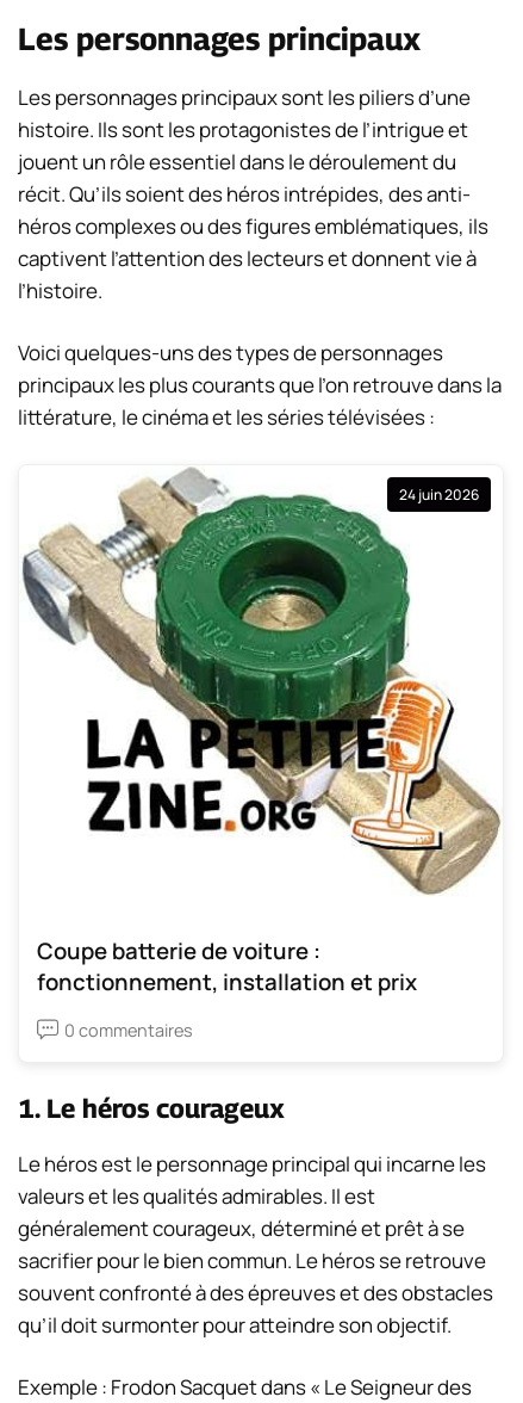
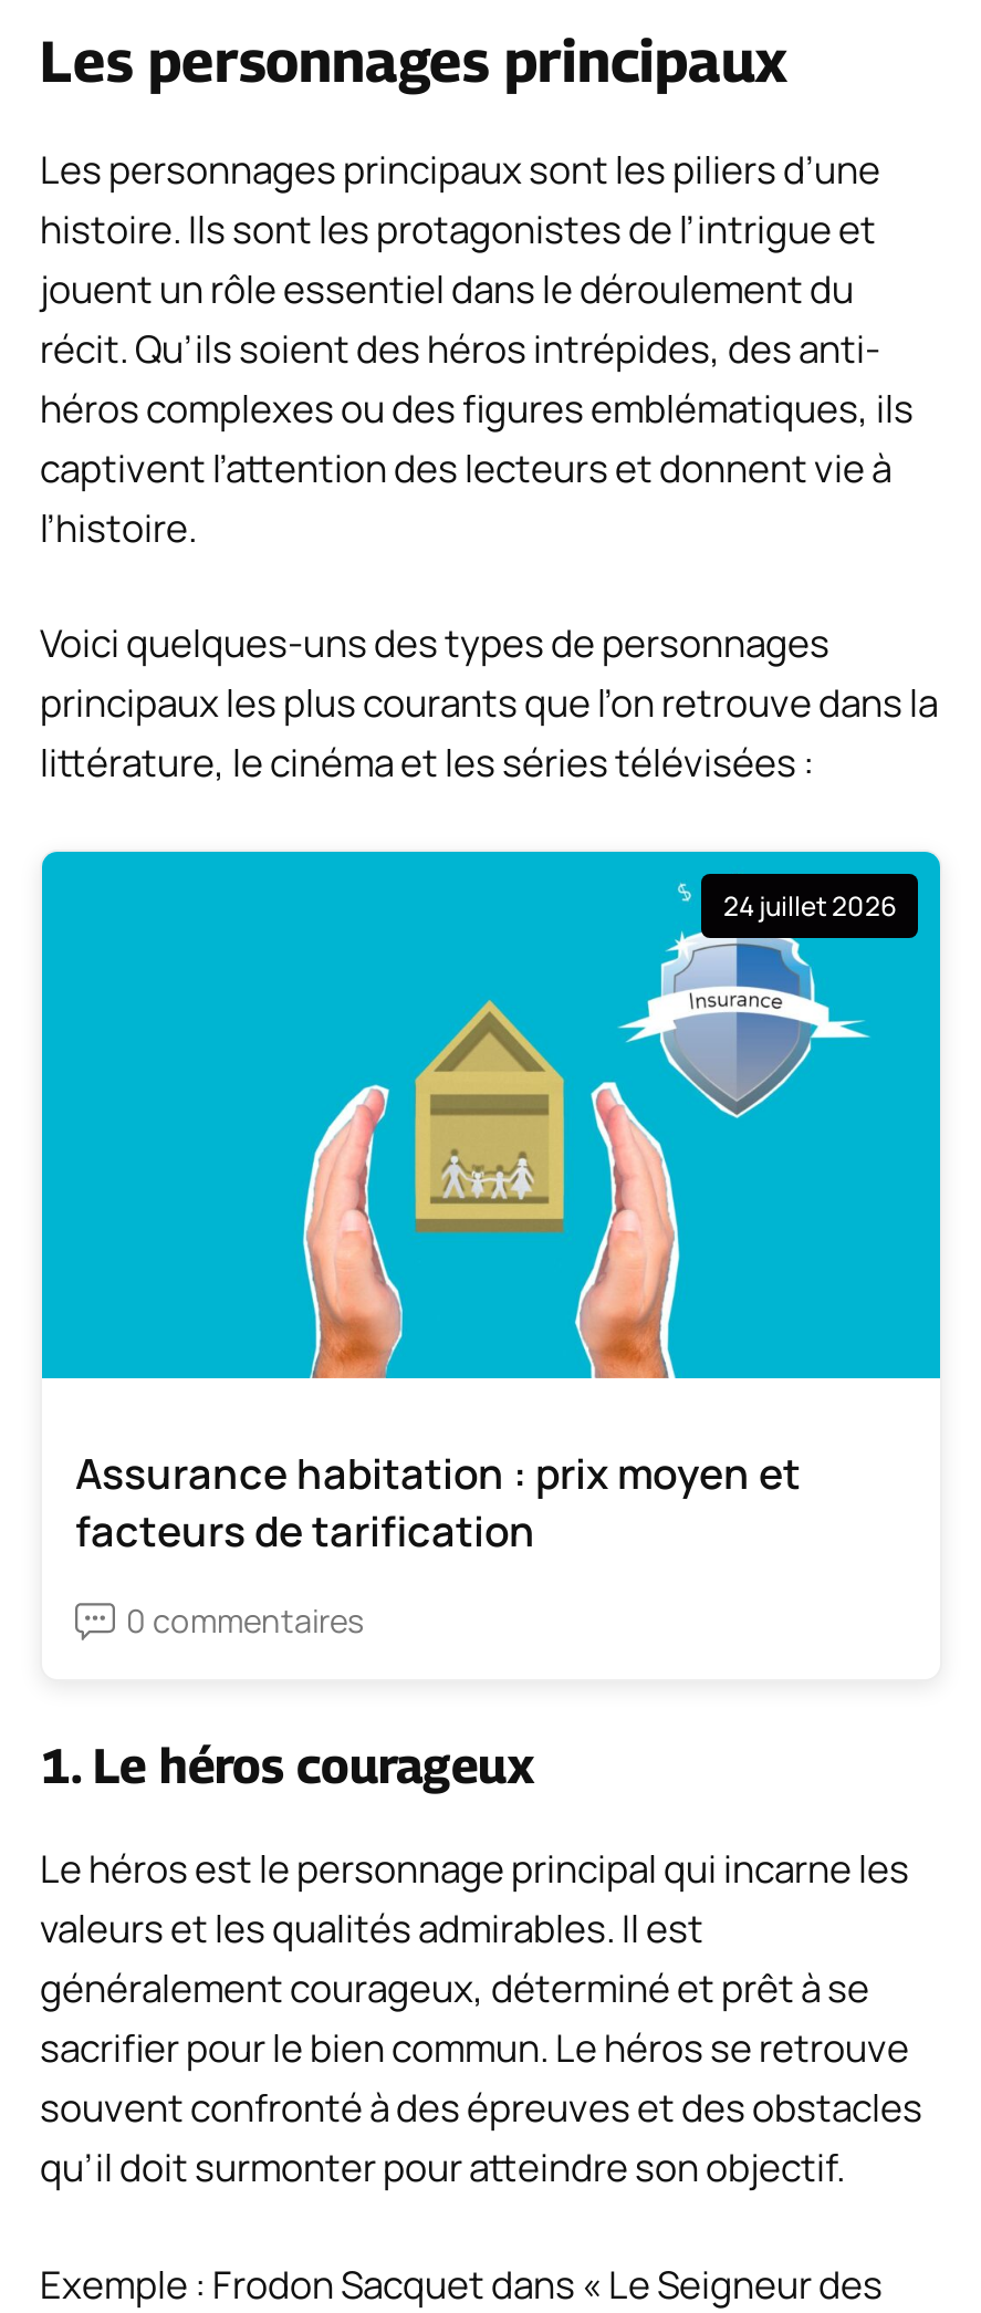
- [image]
- 24 juin 2026
+ [image]
+ 24 juillet 2026

- Coupe batterie de voiture :
- fonctionnement, installation et prix
+ Assurance habitation : prix moyen et
+ facteurs de tarification
